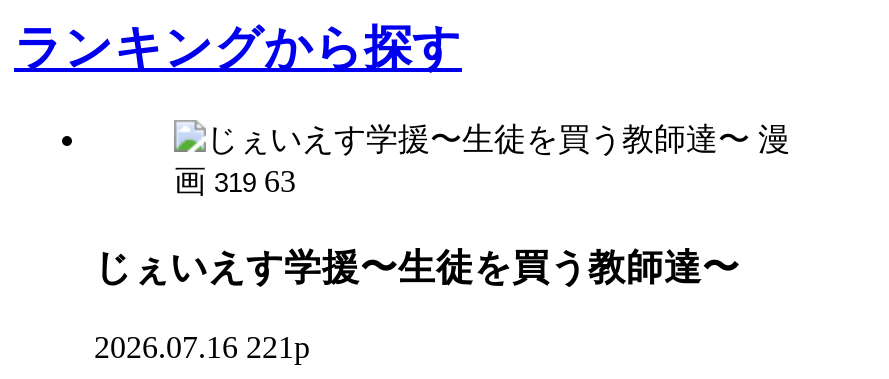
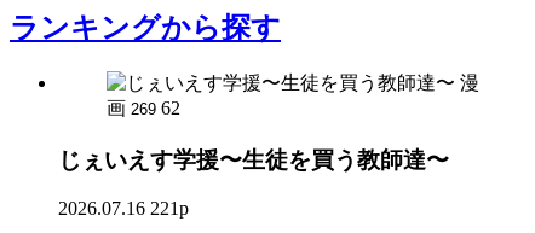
- 画 319 63
+ 画 269 62
